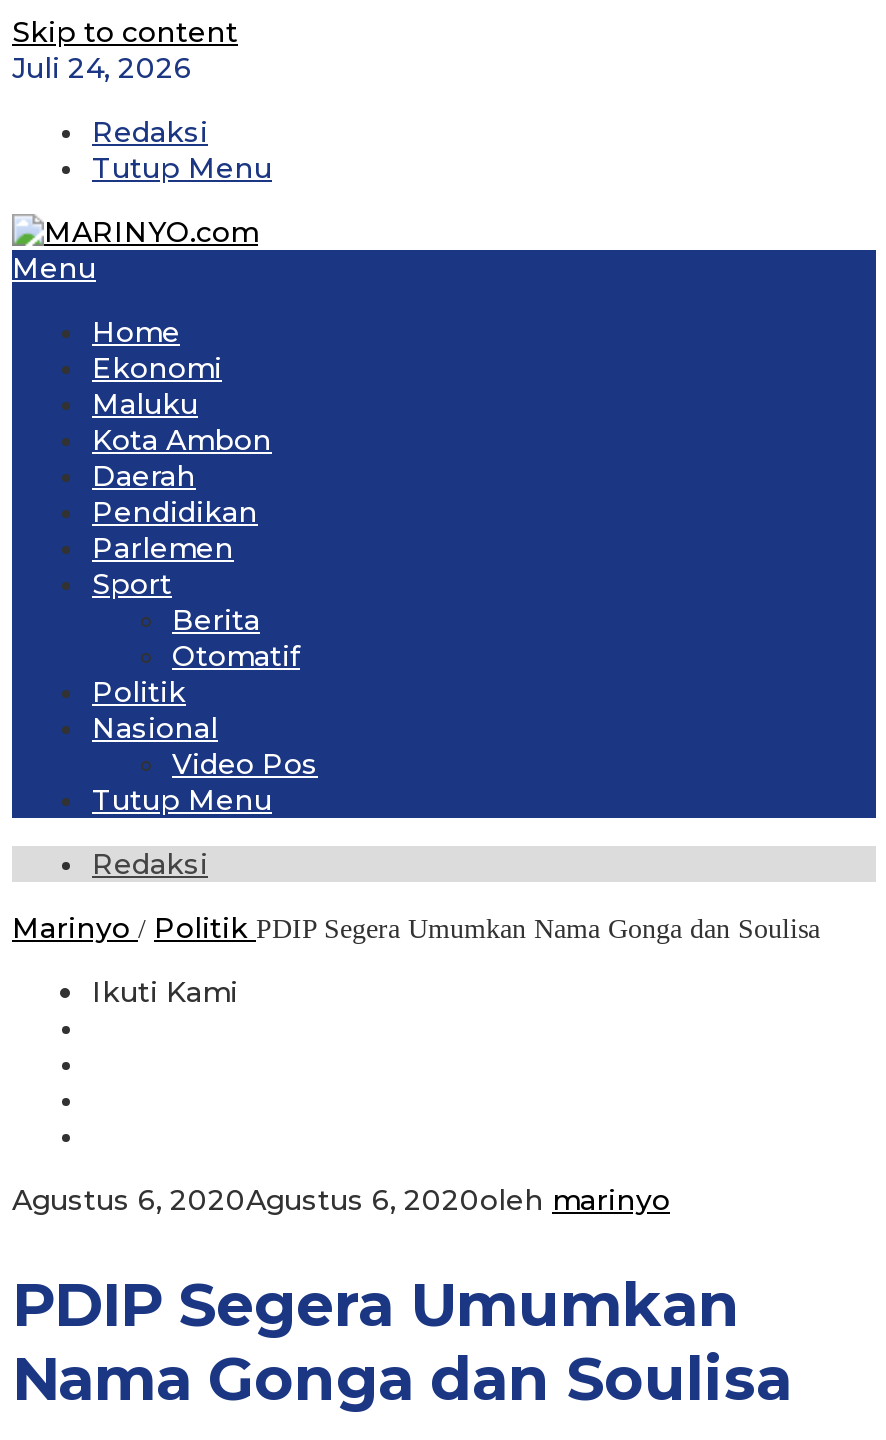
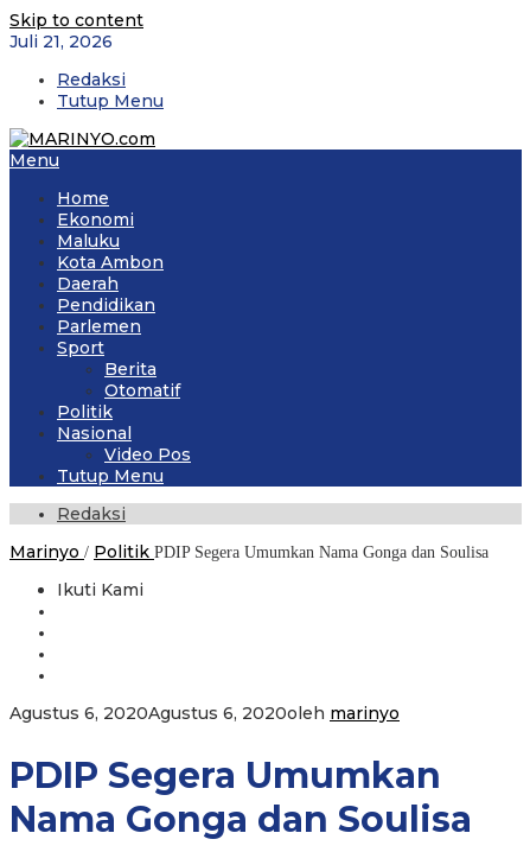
- Juli 24, 2026
+ Juli 21, 2026
